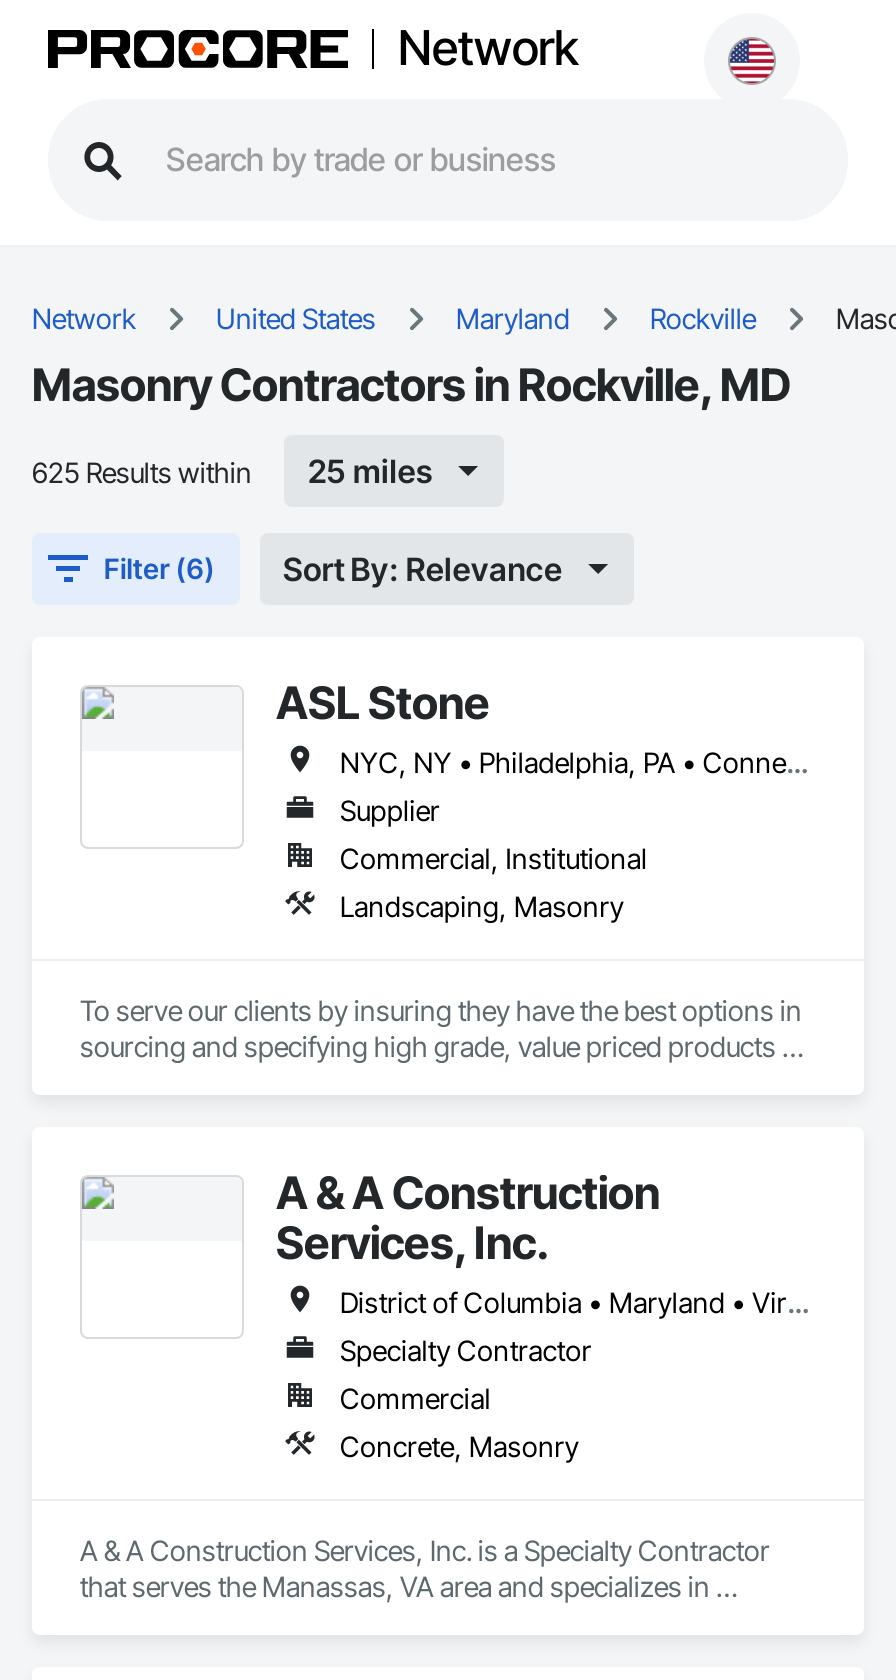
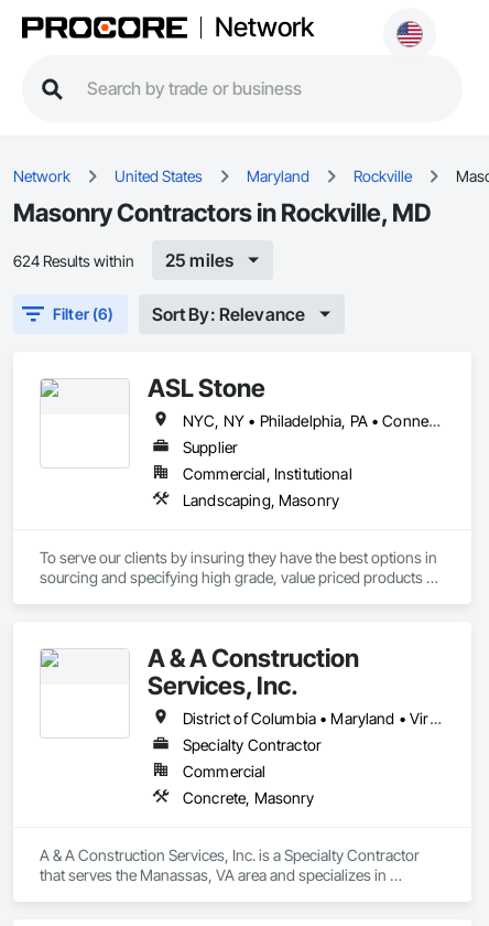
- 625 Results within
+ 624 Results within
